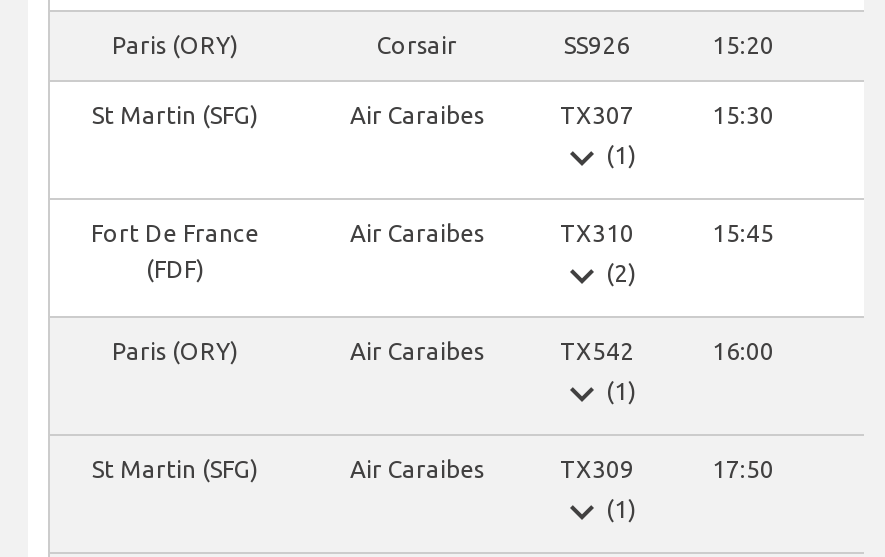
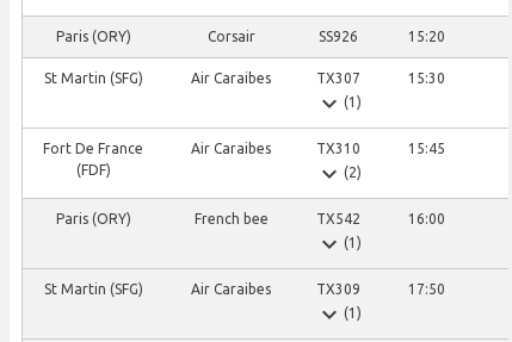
- Air Caraibes
+ French bee
